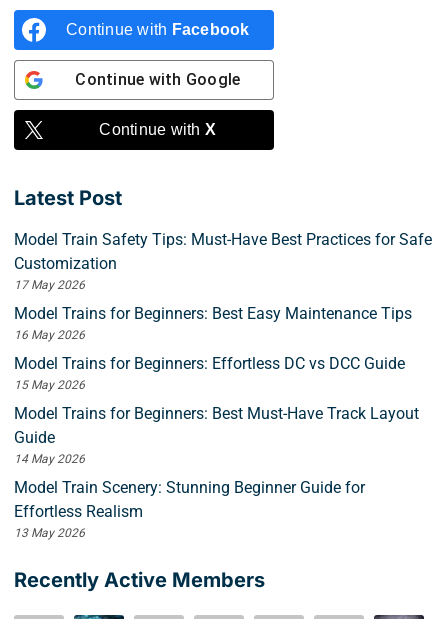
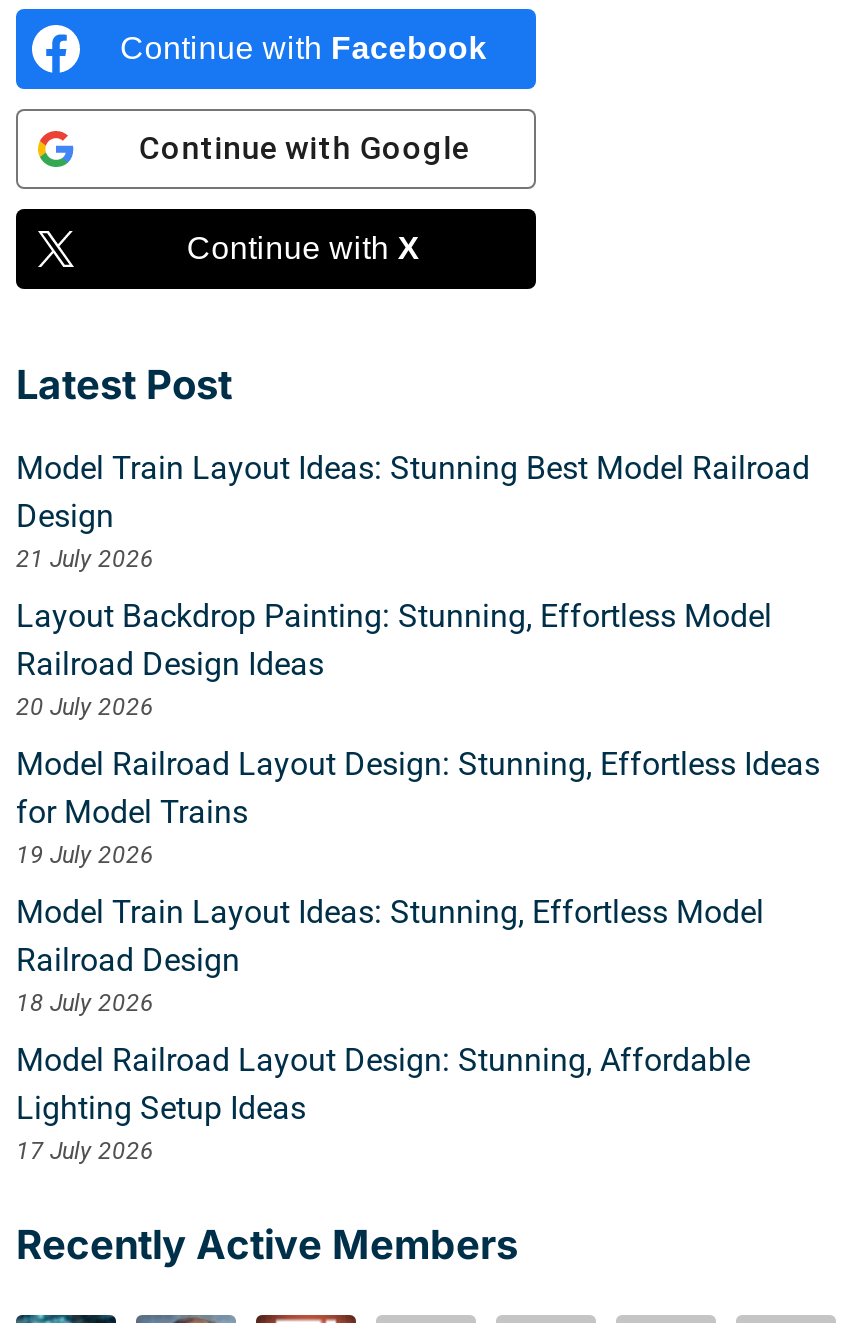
- Model Train Safety Tips: Must-Have Best Practices for Safe
- Customization
- 17 May 2026
+ Model Train Layout Ideas: Stunning Best Model Railroad
+ Design
+ 21 July 2026

- Model Trains for Beginners: Best Easy Maintenance Tips
- 16 May 2026
+ Layout Backdrop Painting: Stunning, Effortless Model
+ Railroad Design Ideas
+ 20 July 2026

- Model Trains for Beginners: Effortless DC vs DCC Guide
- 15 May 2026
+ Model Railroad Layout Design: Stunning, Effortless Ideas
+ for Model Trains
+ 19 July 2026

- Model Trains for Beginners: Best Must-Have Track Layout
- Guide
- 14 May 2026
+ Model Train Layout Ideas: Stunning, Effortless Model
+ Railroad Design
+ 18 July 2026

- Model Train Scenery: Stunning Beginner Guide for
- Effortless Realism
- 13 May 2026
+ Model Railroad Layout Design: Stunning, Affordable
+ Lighting Setup Ideas
+ 17 July 2026
